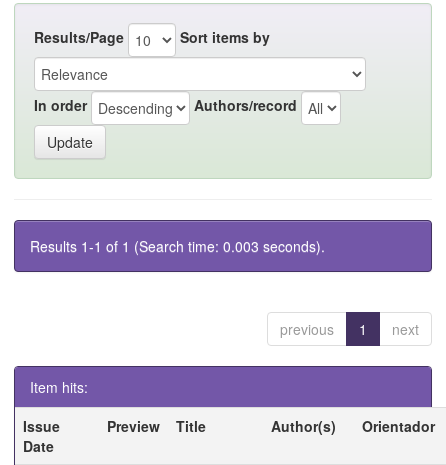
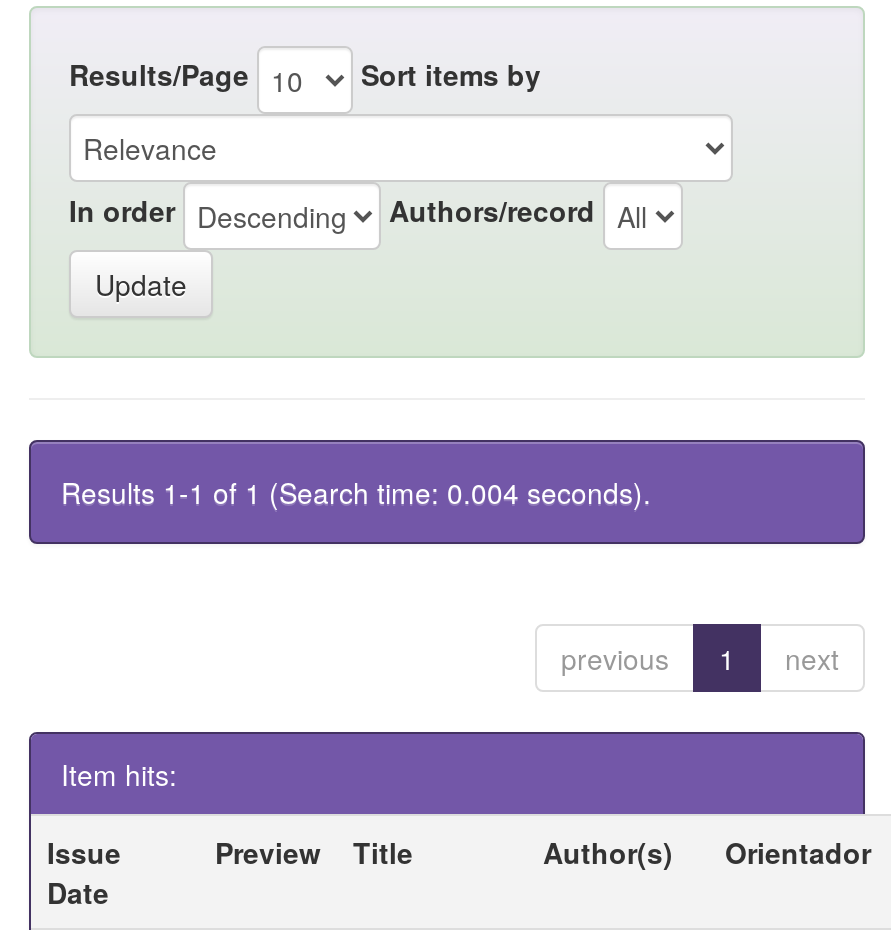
- Results 1-1 of 1 (Search time: 0.003 seconds).
+ Results 1-1 of 1 (Search time: 0.004 seconds).
